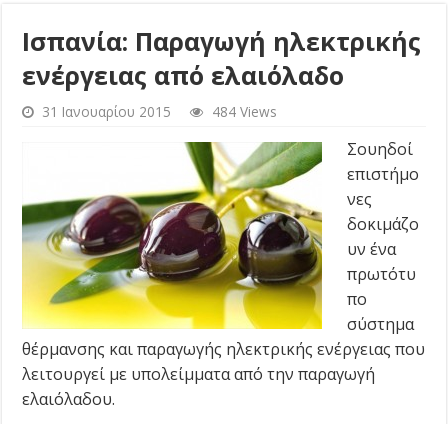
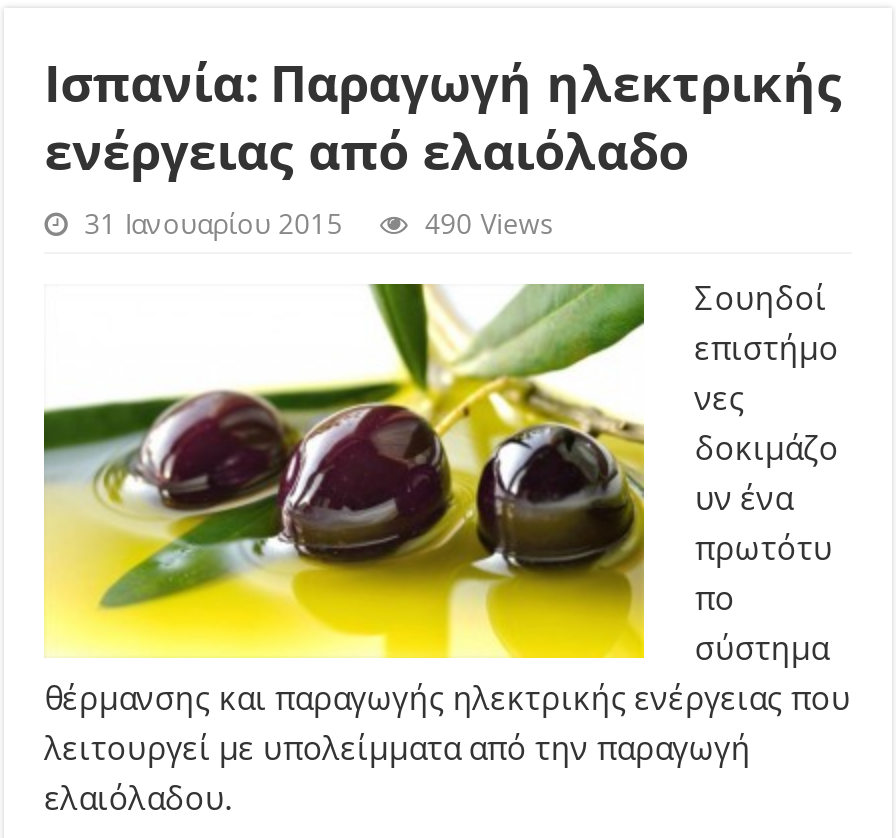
- 484 Views
+ 490 Views
